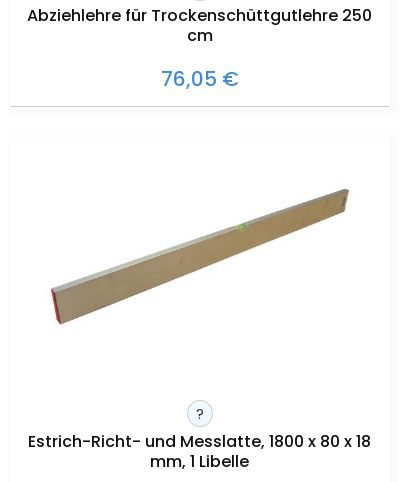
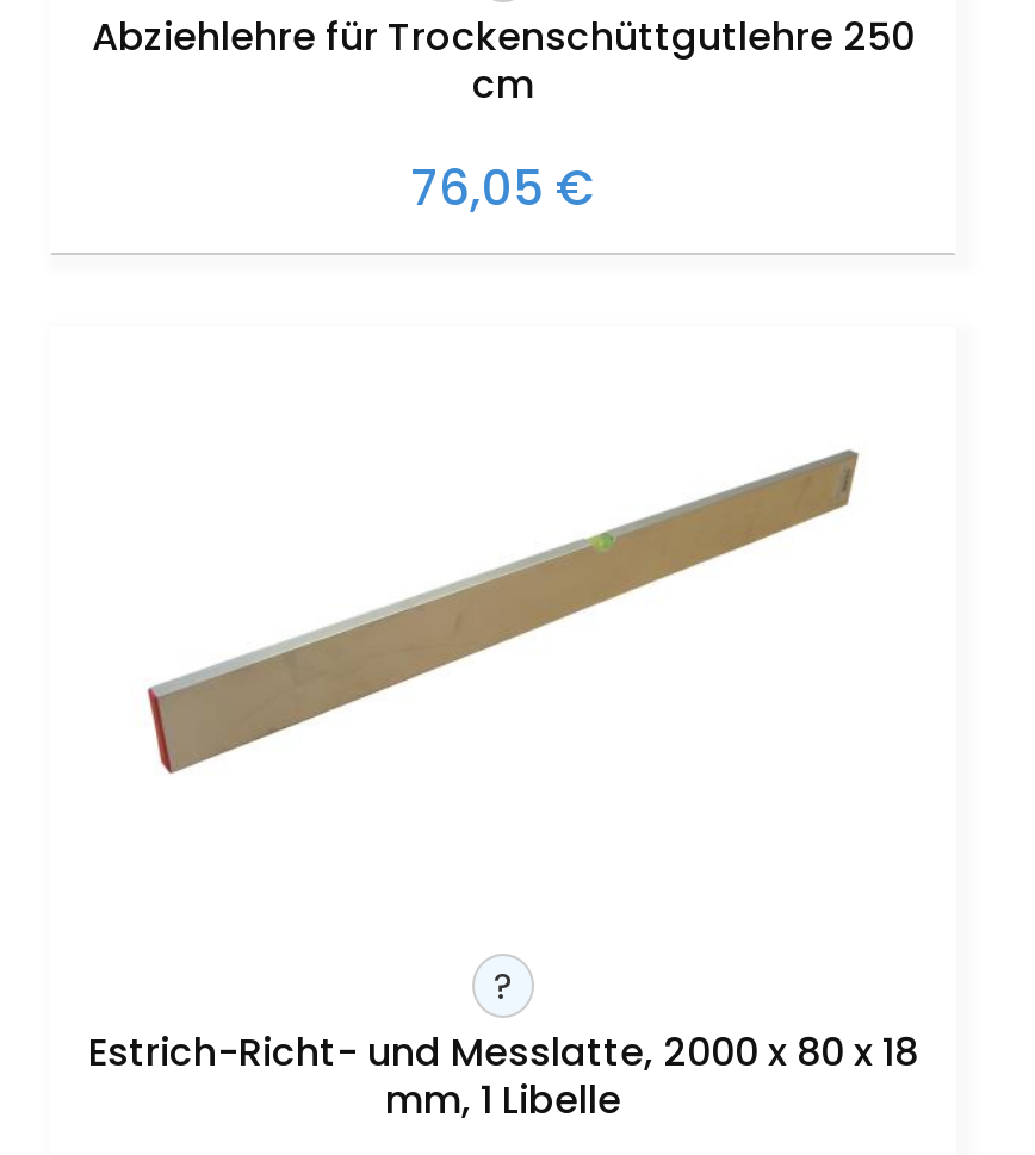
- Estrich-Richt- und Messlatte, 1800 x 80 x 18
+ Estrich-Richt- und Messlatte, 2000 x 80 x 18
